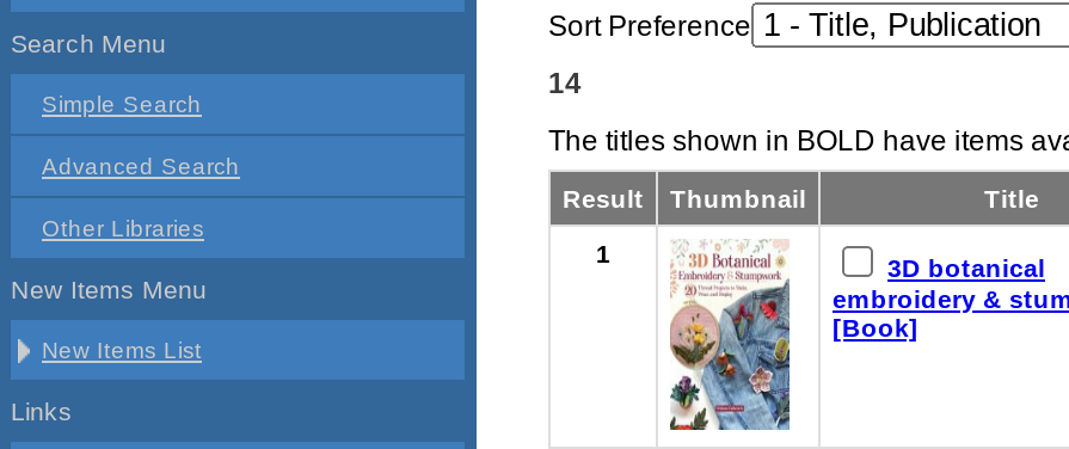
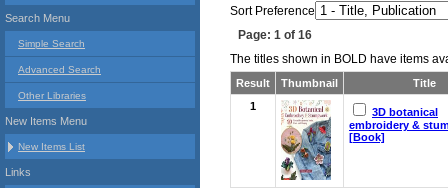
- 14
+ Page: 1 of 16
